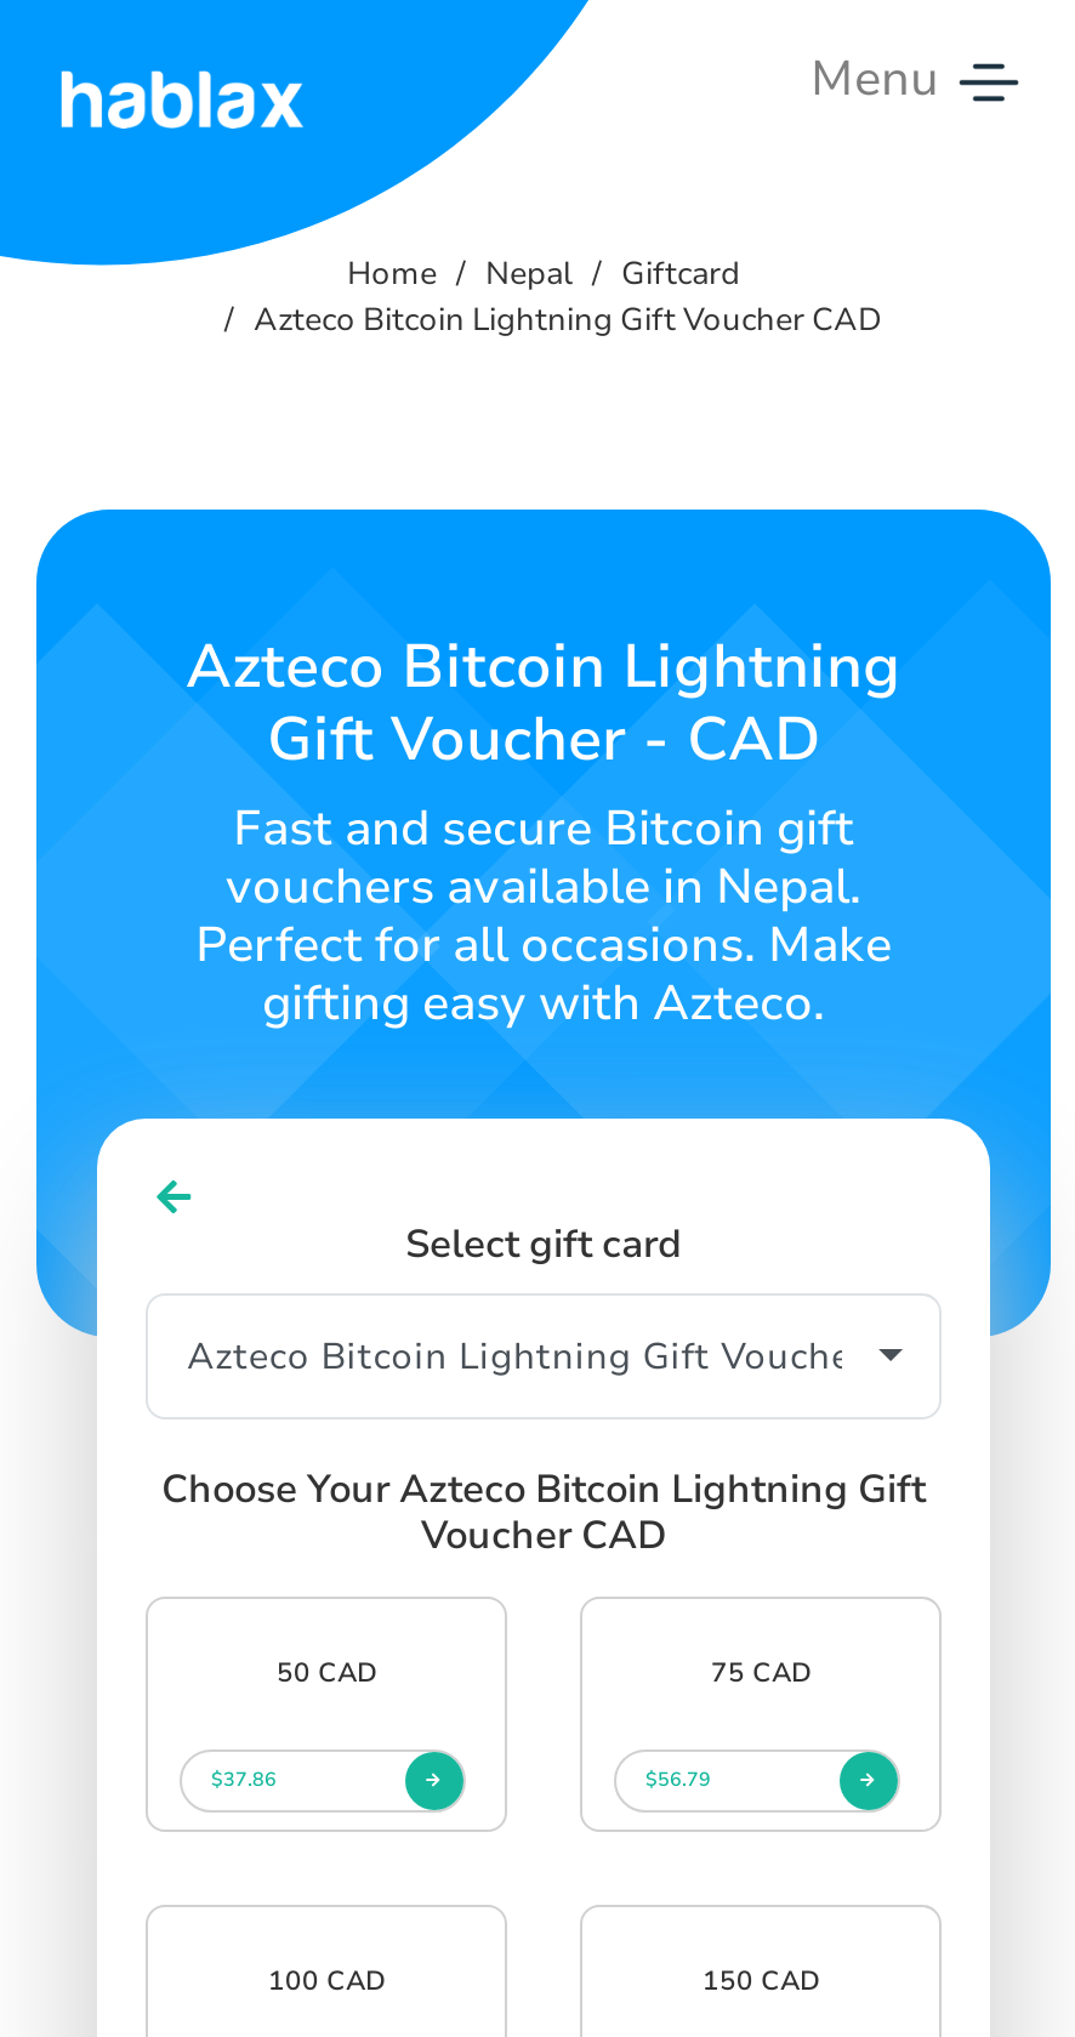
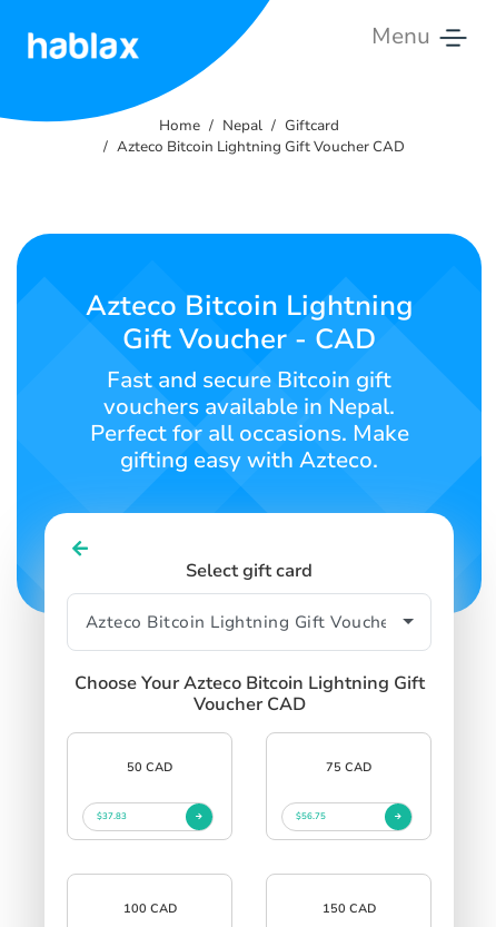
- $37.86
+ $37.83

- $56.79
+ $56.75
